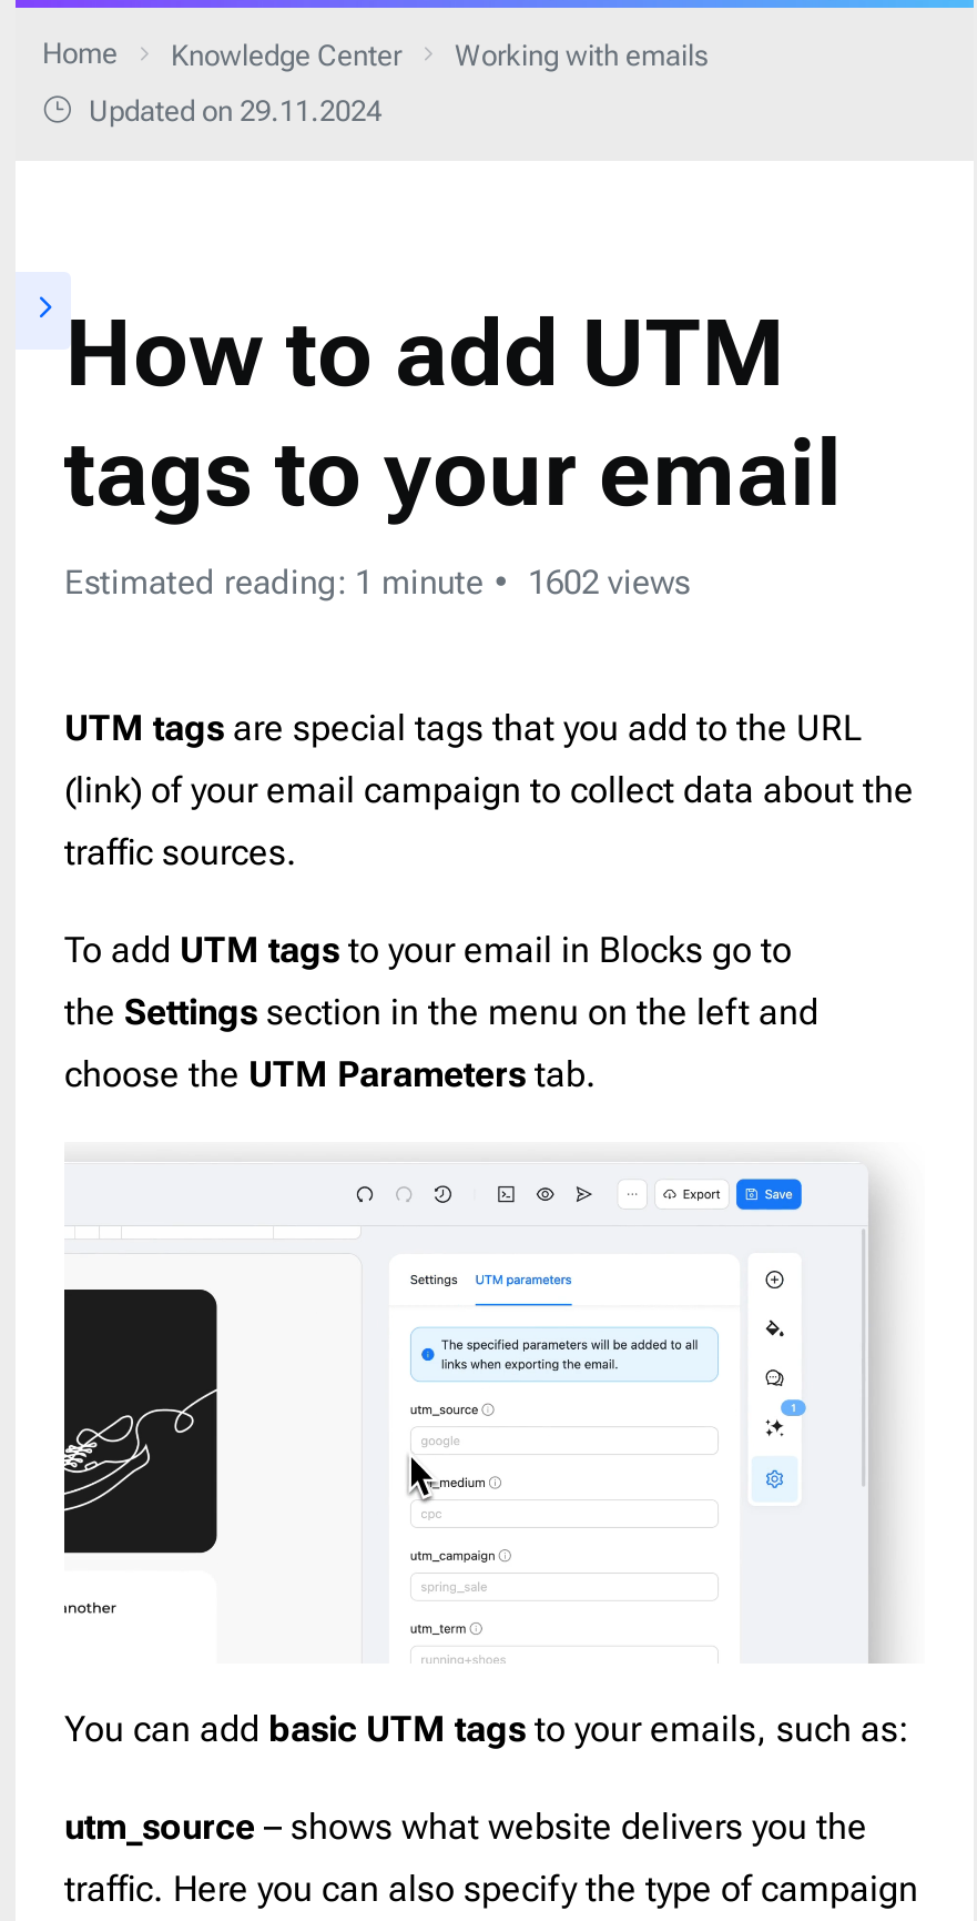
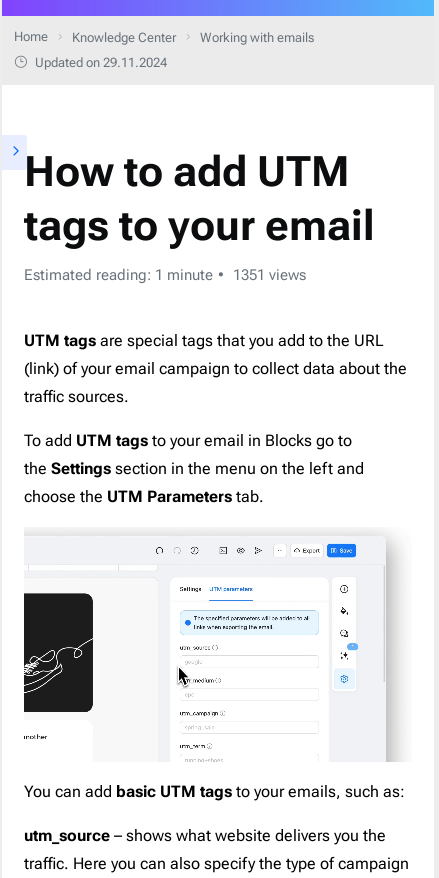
- Estimated reading: 1 minute 1602 views
+ Estimated reading: 1 minute 1351 views
